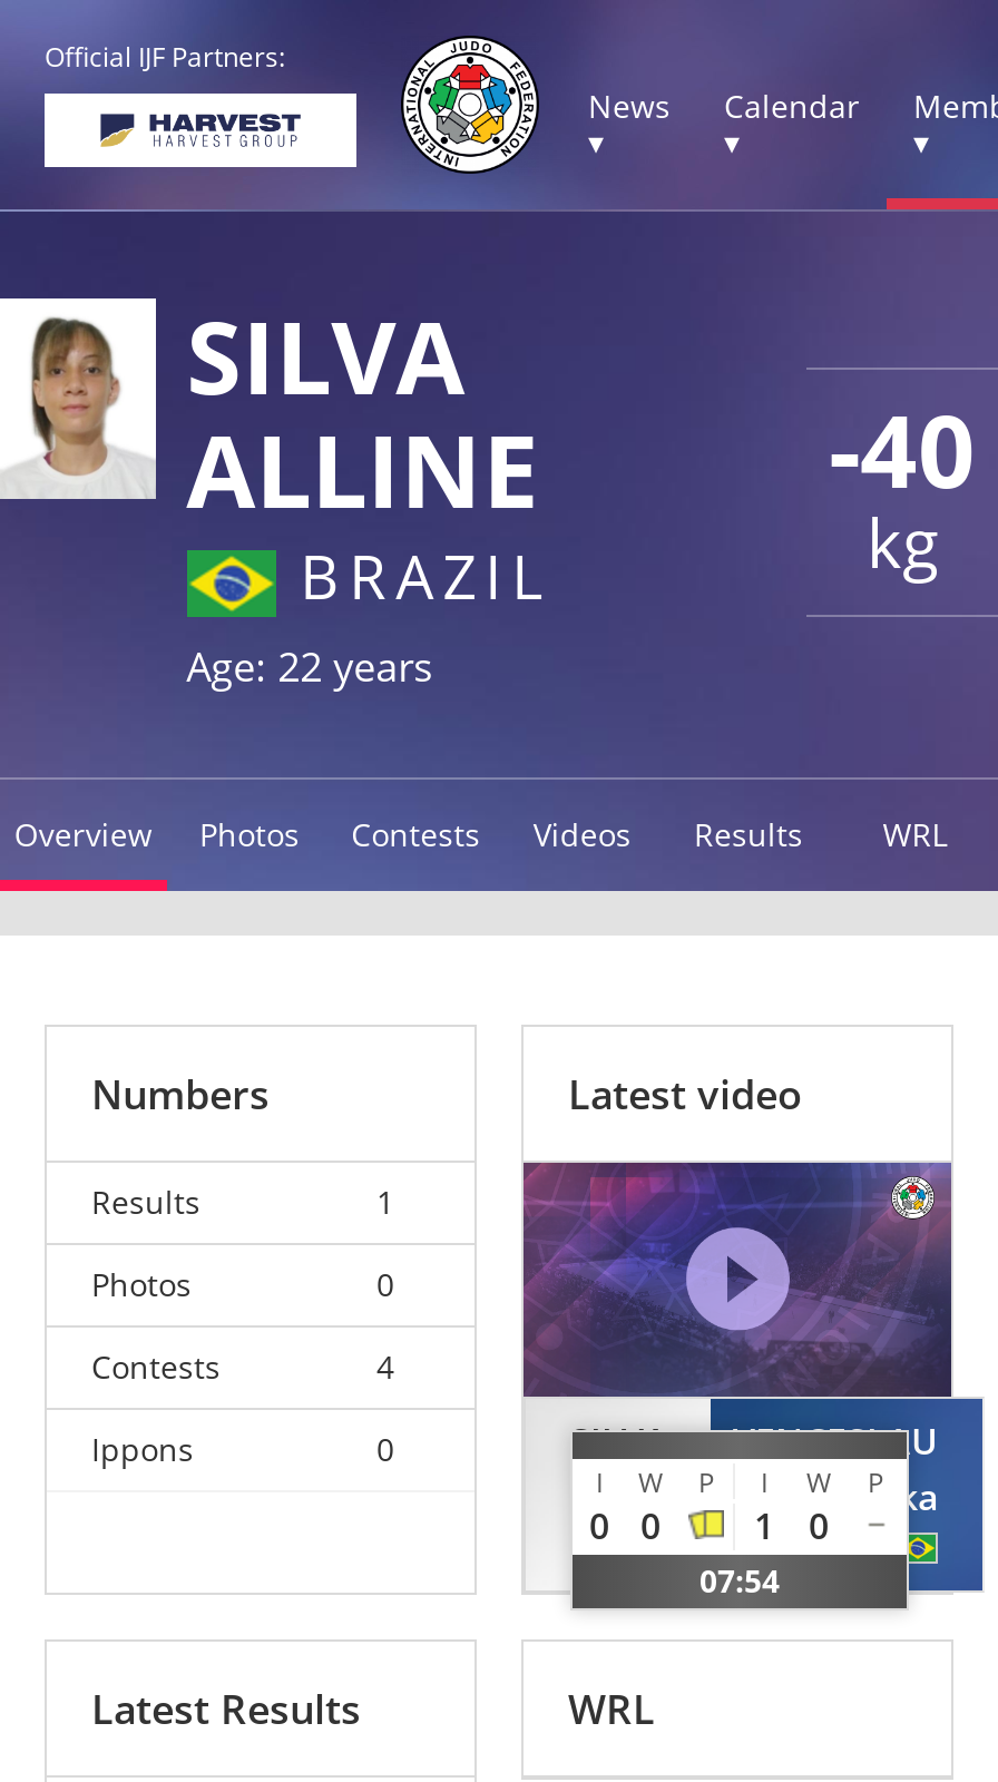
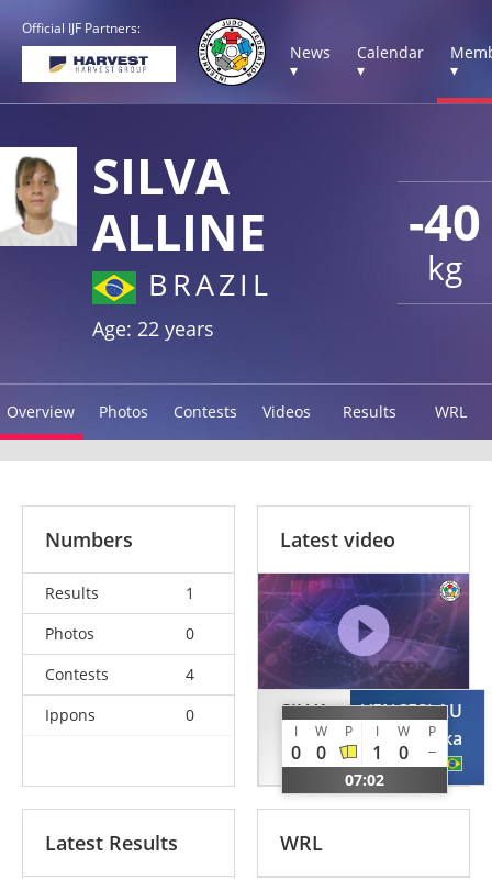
- 07:54
+ 07:02
